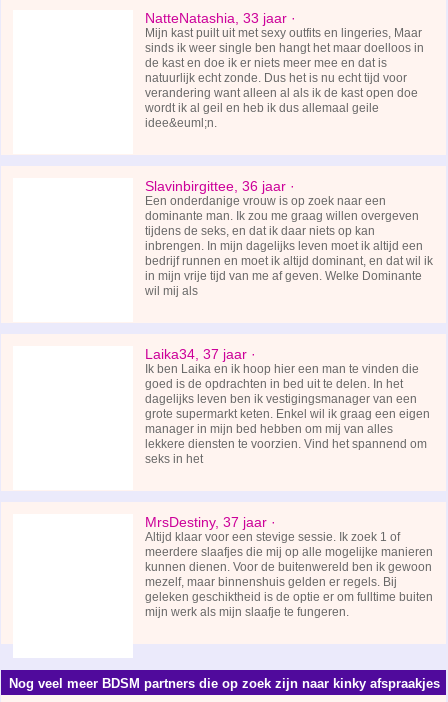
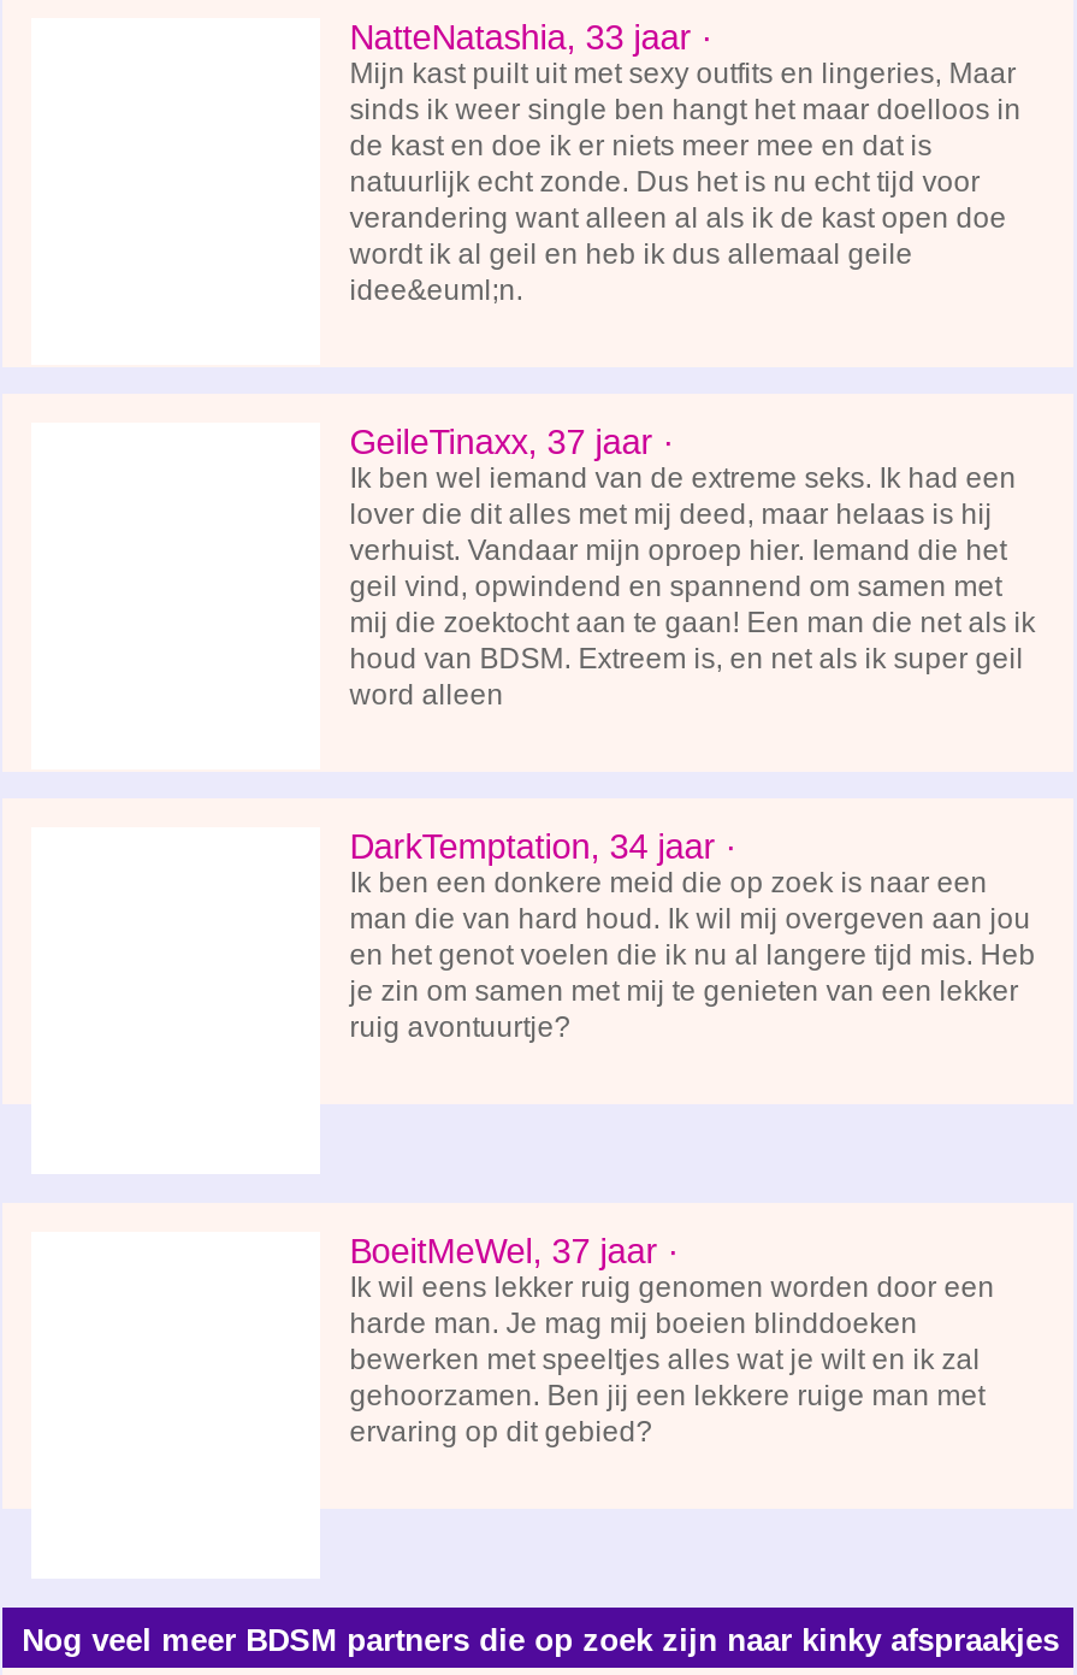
- Slavinbirgittee, 36 jaar ·
- Een onderdanige vrouw is op zoek naar een
- dominante man. Ik zou me graag willen overgeven
- tijdens de seks, en dat ik daar niets op kan
- inbrengen. In mijn dagelijks leven moet ik altijd een
- bedrijf runnen en moet ik altijd dominant, en dat wil ik
- in mijn vrije tijd van me af geven. Welke Dominante
- wil mij als
+ GeileTinaxx, 37 jaar ·
+ Ik ben wel iemand van de extreme seks. Ik had een
+ lover die dit alles met mij deed, maar helaas is hij
+ verhuist. Vandaar mijn oproep hier. Iemand die het
+ geil vind, opwindend en spannend om samen met
+ mij die zoektocht aan te gaan! Een man die net als ik
+ houd van BDSM. Extreem is, en net als ik super geil
+ word alleen

- Laika34, 37 jaar ·
- Ik ben Laika en ik hoop hier een man te vinden die
- goed is de opdrachten in bed uit te delen. In het
- dagelijks leven ben ik vestigingsmanager van een
- grote supermarkt keten. Enkel wil ik graag een eigen
- manager in mijn bed hebben om mij van alles
- lekkere diensten te voorzien. Vind het spannend om
- seks in het
+ DarkTemptation, 34 jaar ·
+ Ik ben een donkere meid die op zoek is naar een
+ man die van hard houd. Ik wil mij overgeven aan jou
+ en het genot voelen die ik nu al langere tijd mis. Heb
+ je zin om samen met mij te genieten van een lekker
+ ruig avontuurtje?

- MrsDestiny, 37 jaar ·
- Altijd klaar voor een stevige sessie. Ik zoek 1 of
- meerdere slaafjes die mij op alle mogelijke manieren
- kunnen dienen. Voor de buitenwereld ben ik gewoon
- mezelf, maar binnenshuis gelden er regels. Bij
- geleken geschiktheid is de optie er om fulltime buiten
- mijn werk als mijn slaafje te fungeren.
+ BoeitMeWel, 37 jaar ·
+ Ik wil eens lekker ruig genomen worden door een
+ harde man. Je mag mij boeien blinddoeken
+ bewerken met speeltjes alles wat je wilt en ik zal
+ gehoorzamen. Ben jij een lekkere ruige man met
+ ervaring op dit gebied?
